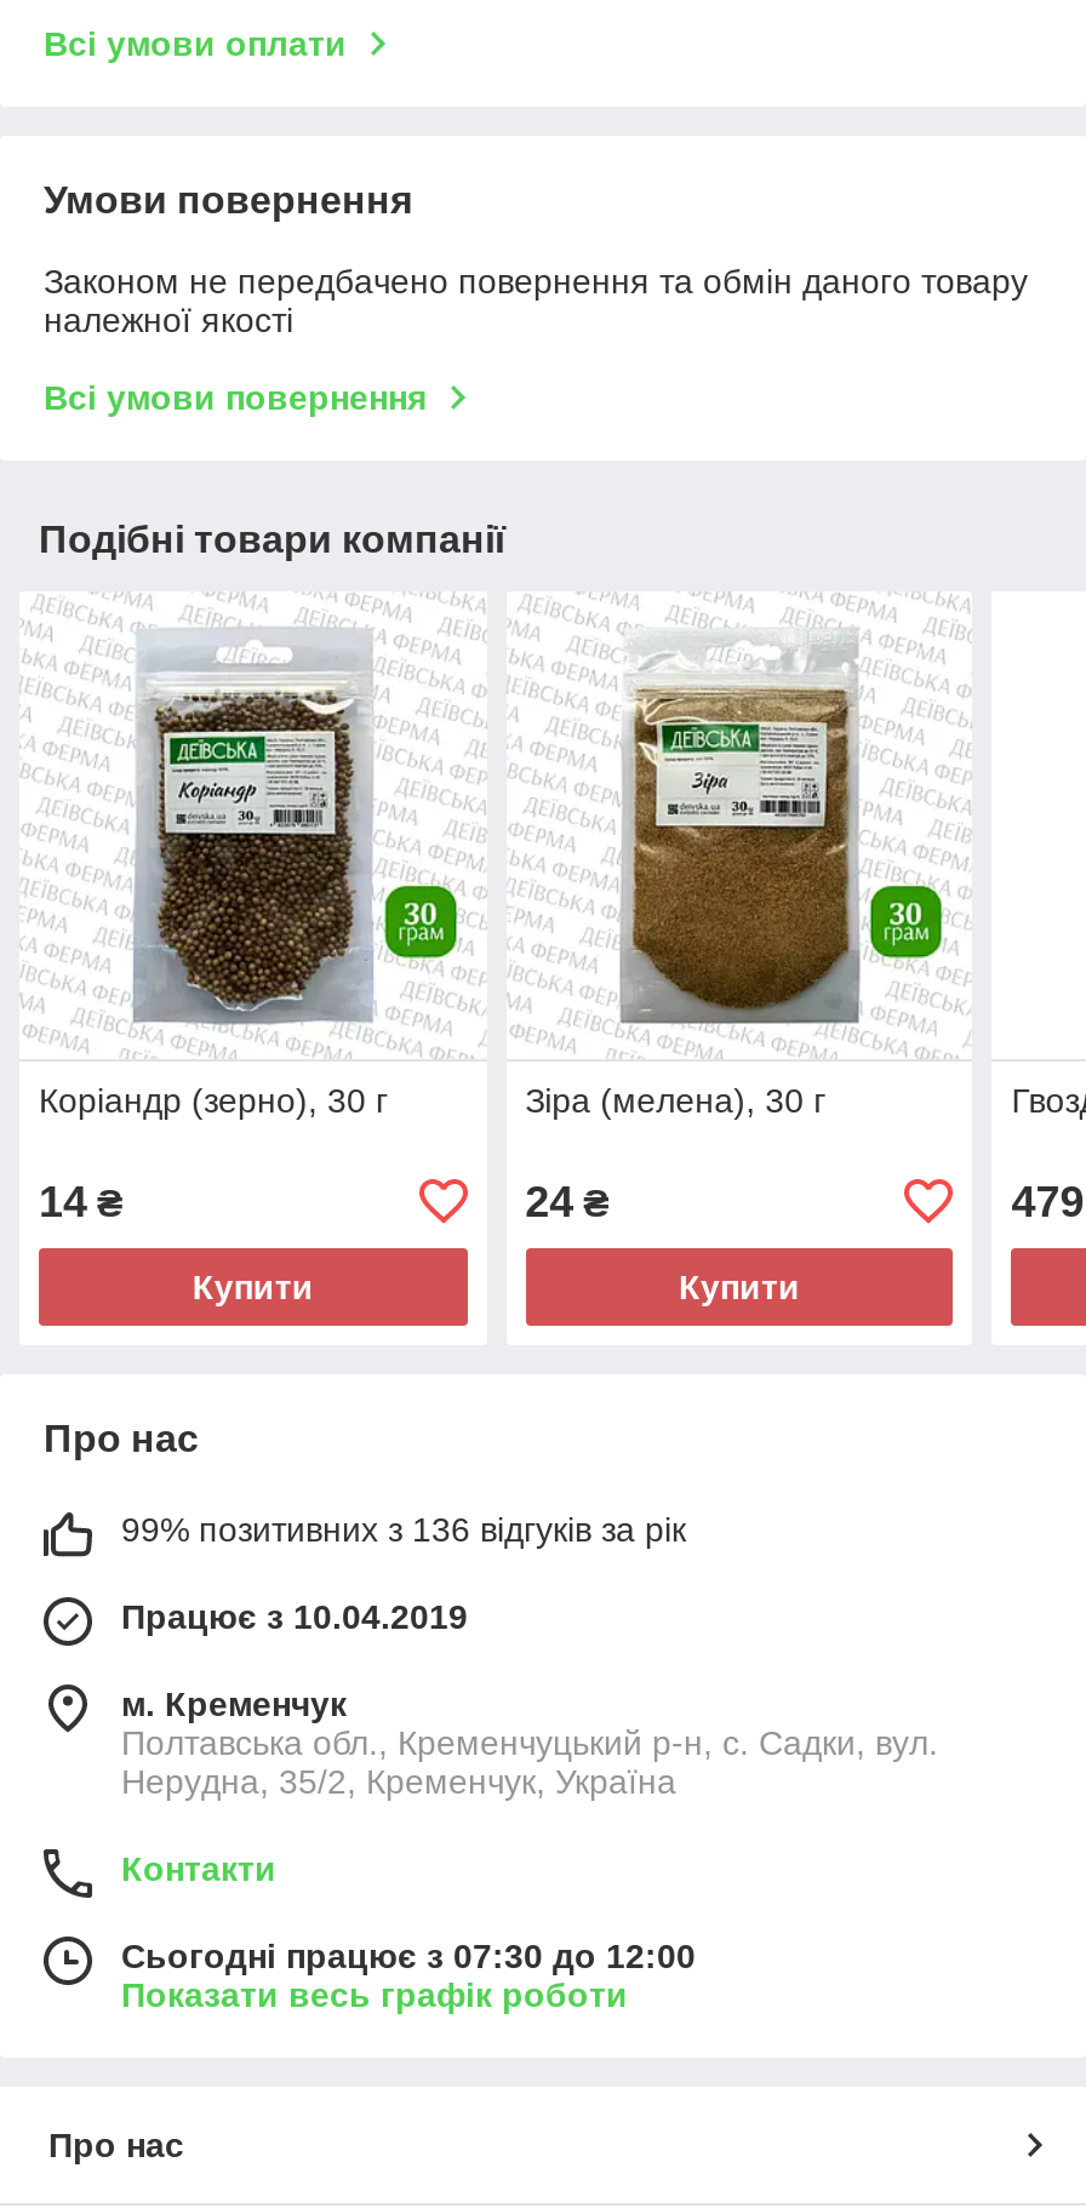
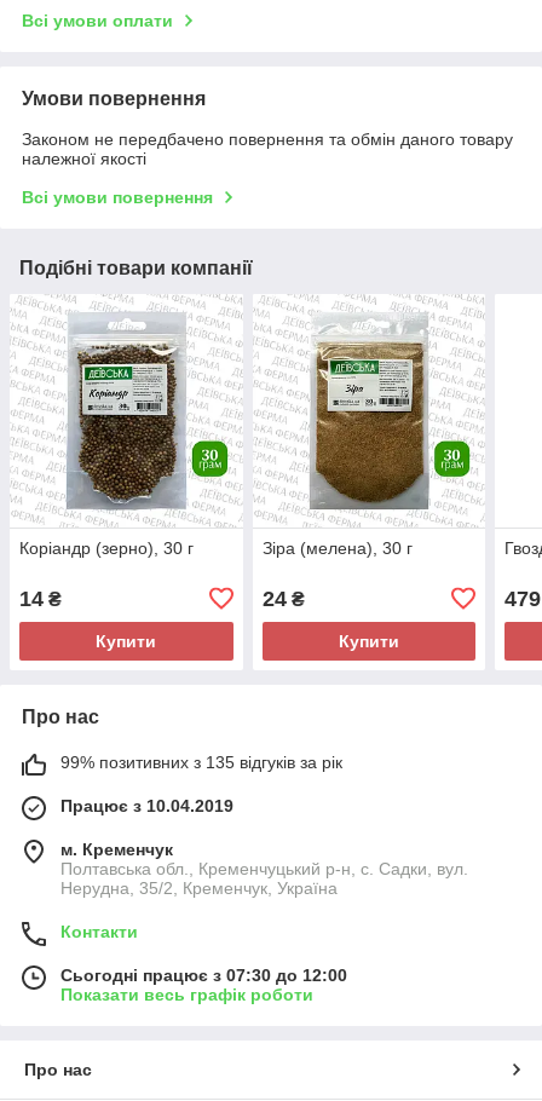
- 99% позитивних з 136 відгуків за рік
+ 99% позитивних з 135 відгуків за рік
